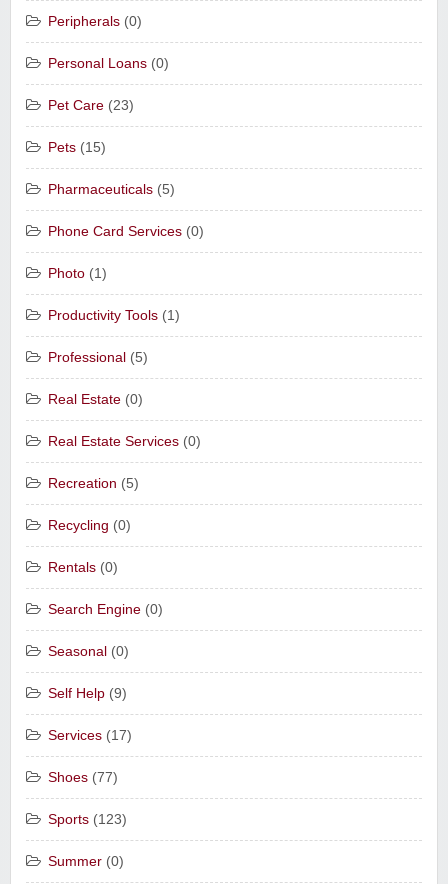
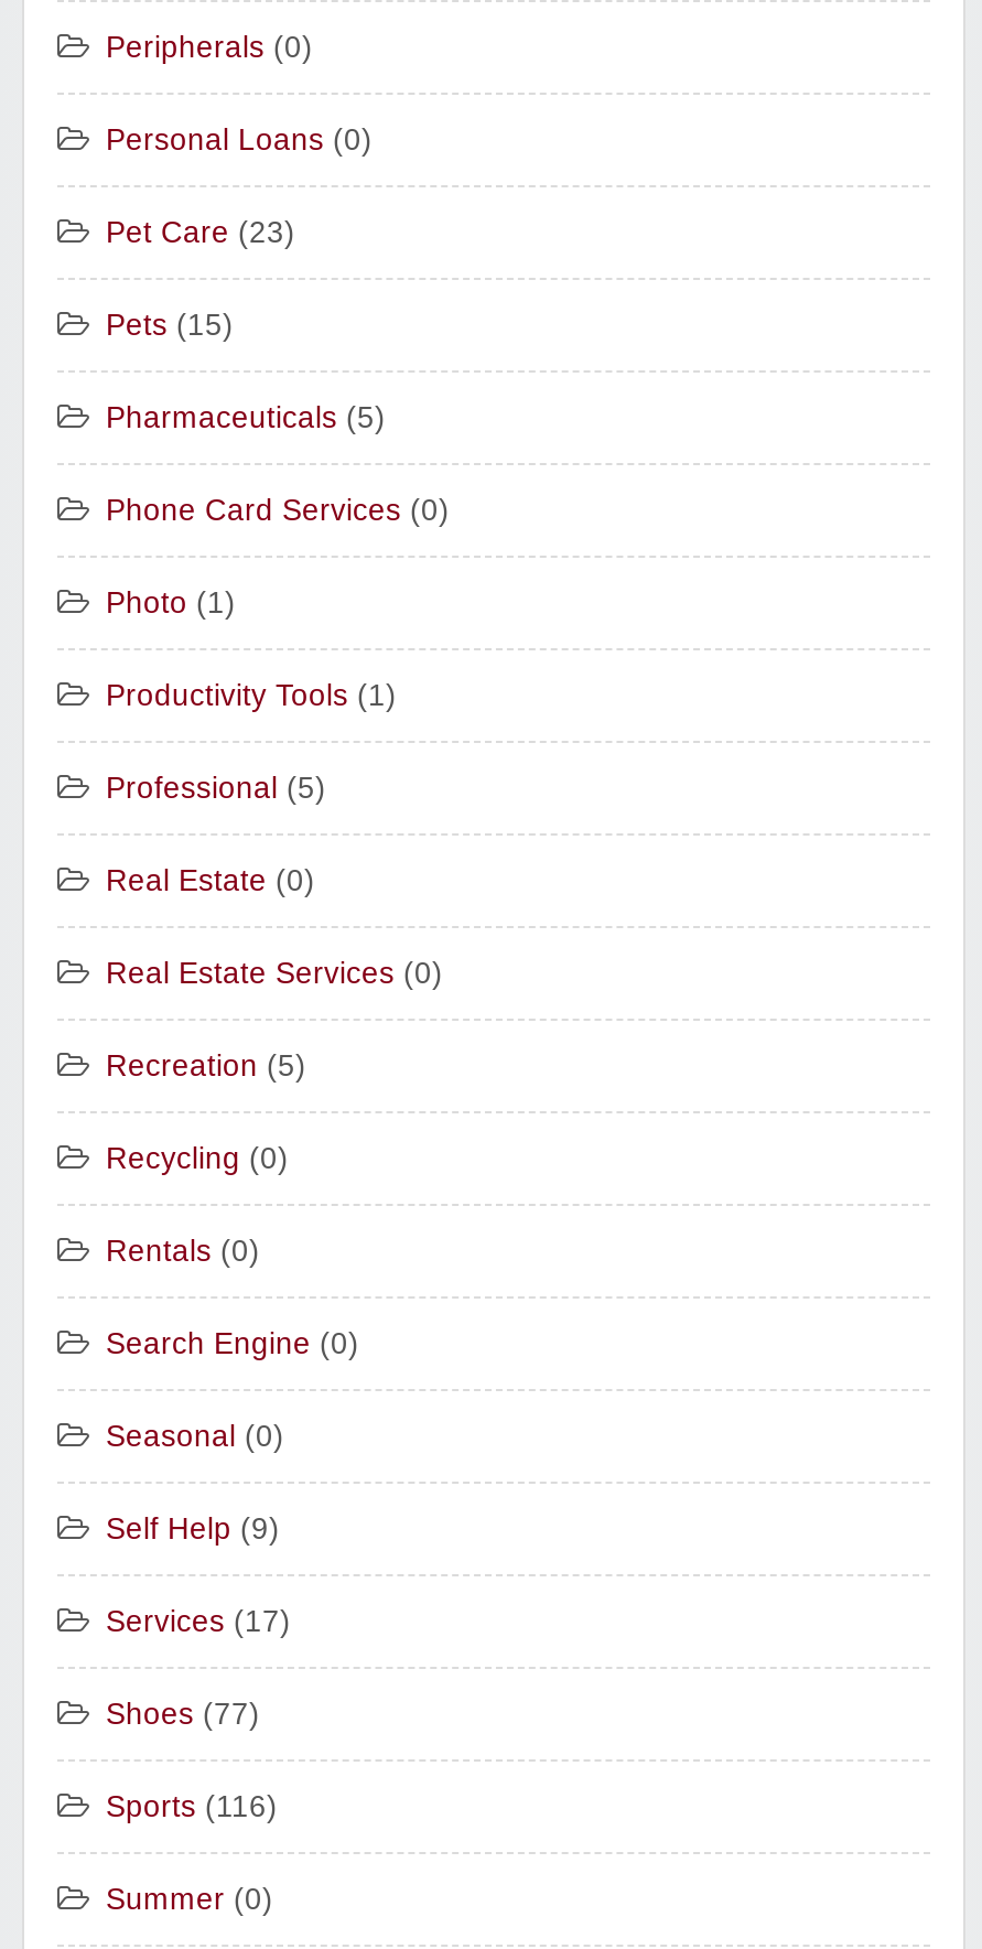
- Sports (123)
+ Sports (116)
